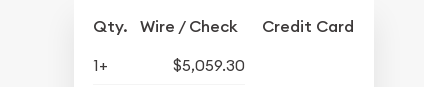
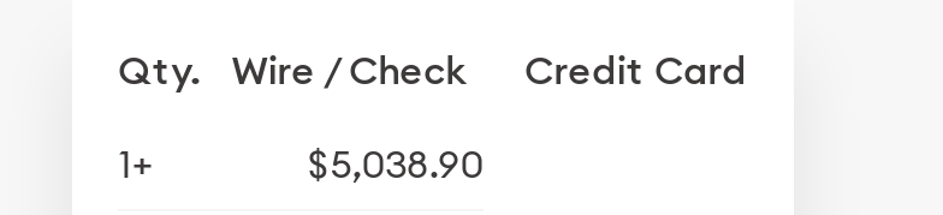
- $5,059.30
+ $5,038.90
